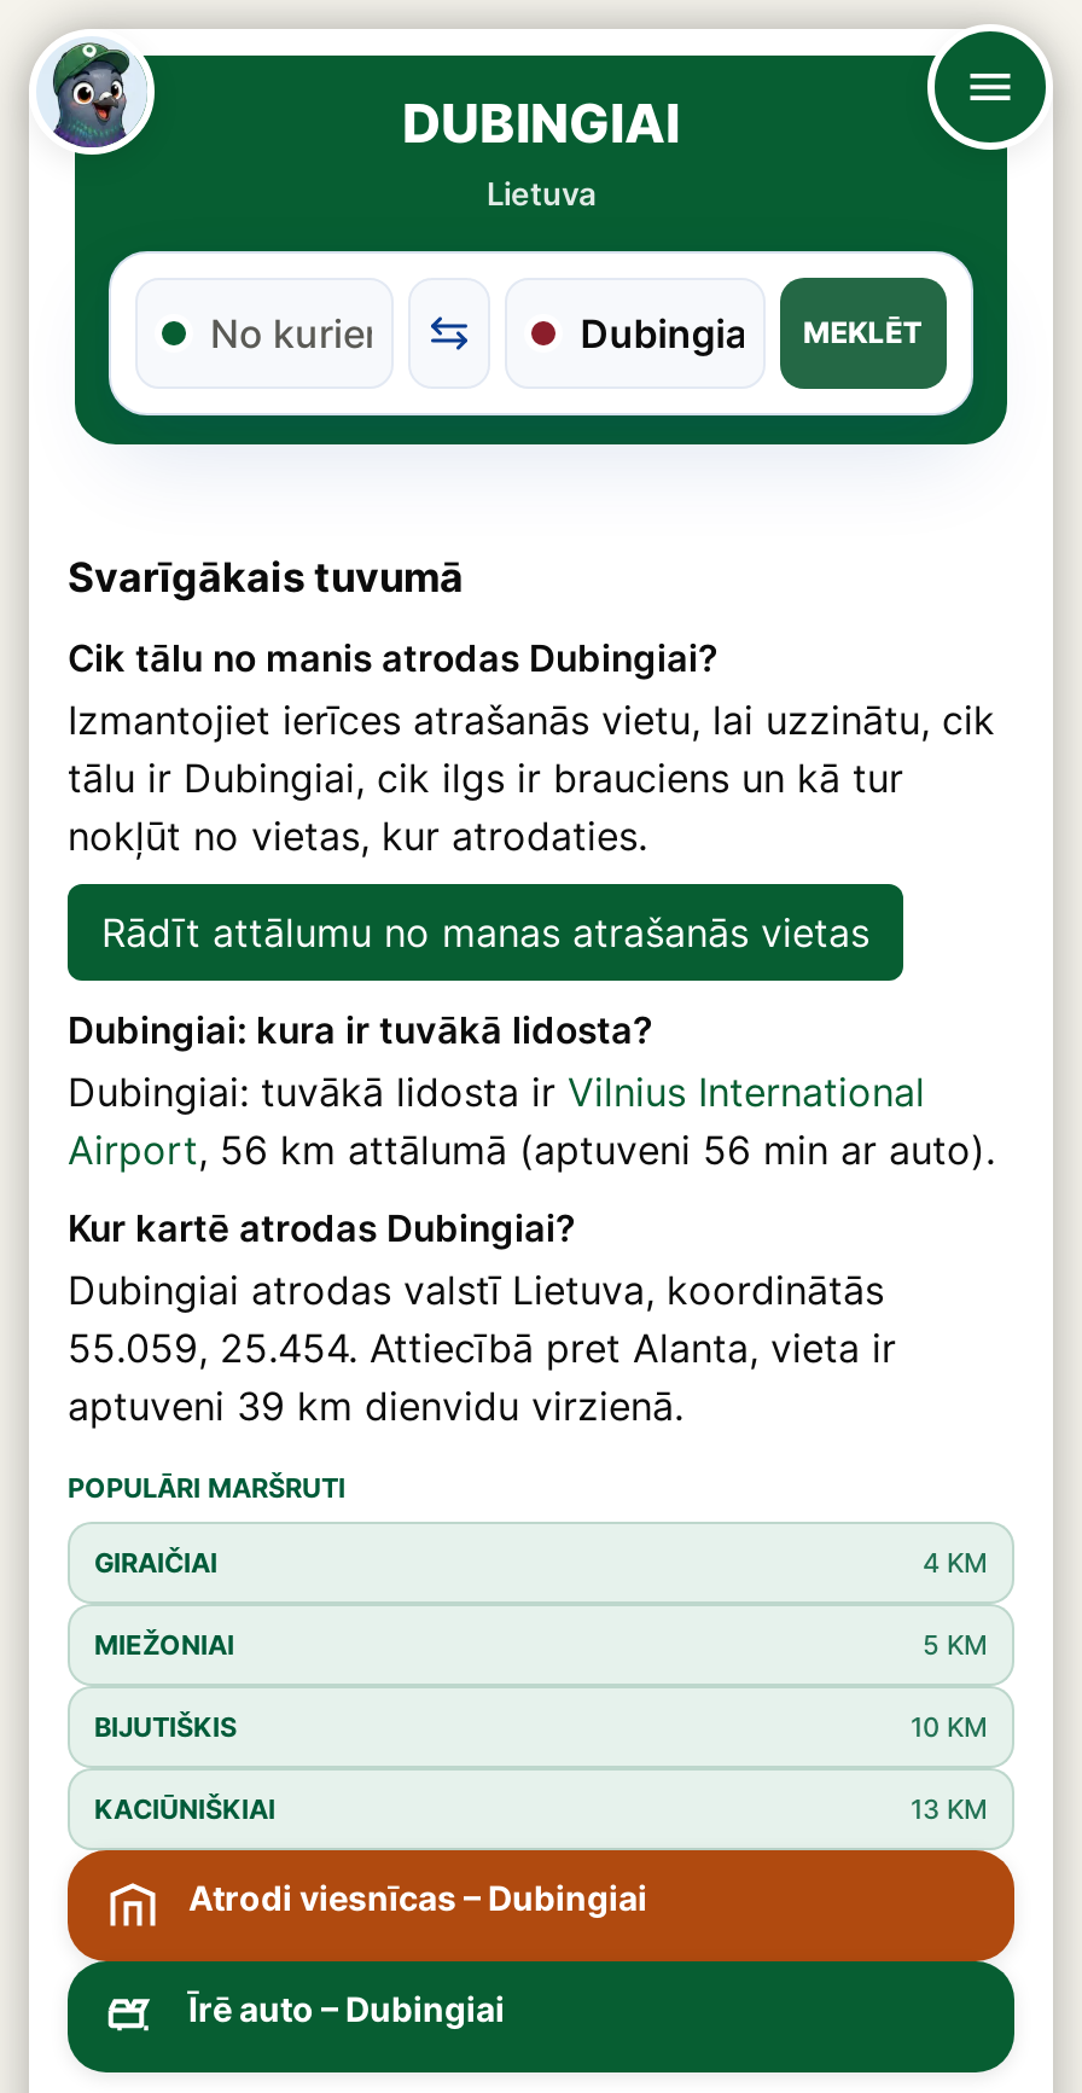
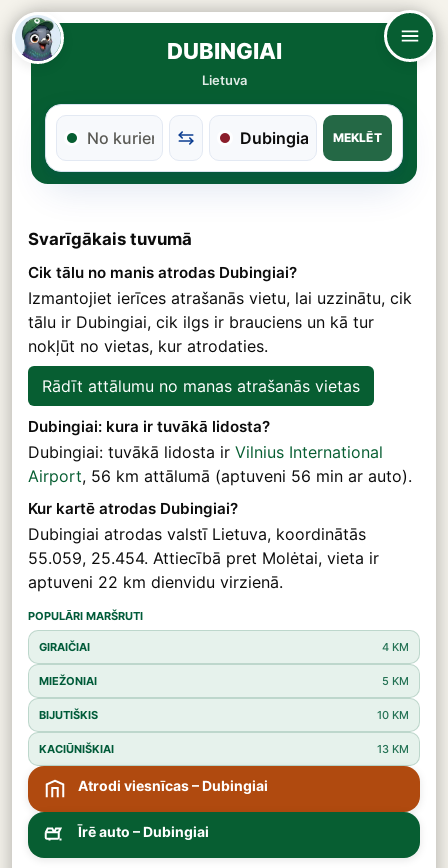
- 55.059, 25.454. Attiecībā pret Alanta, vieta ir
+ 55.059, 25.454. Attiecībā pret Molėtai, vieta ir

- aptuveni 39 km dienvidu virzienā.
+ aptuveni 22 km dienvidu virzienā.
